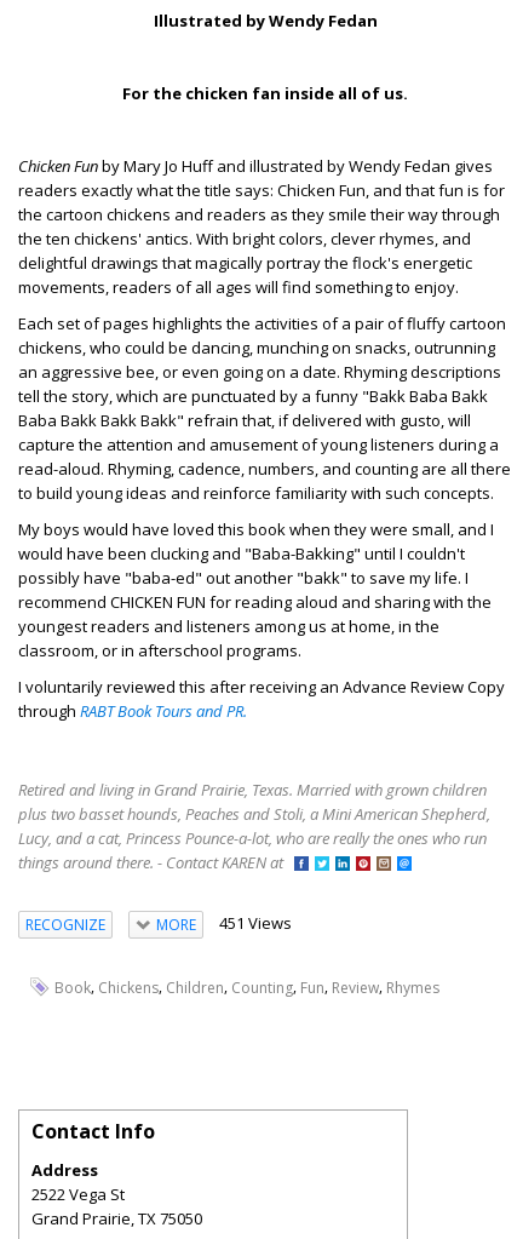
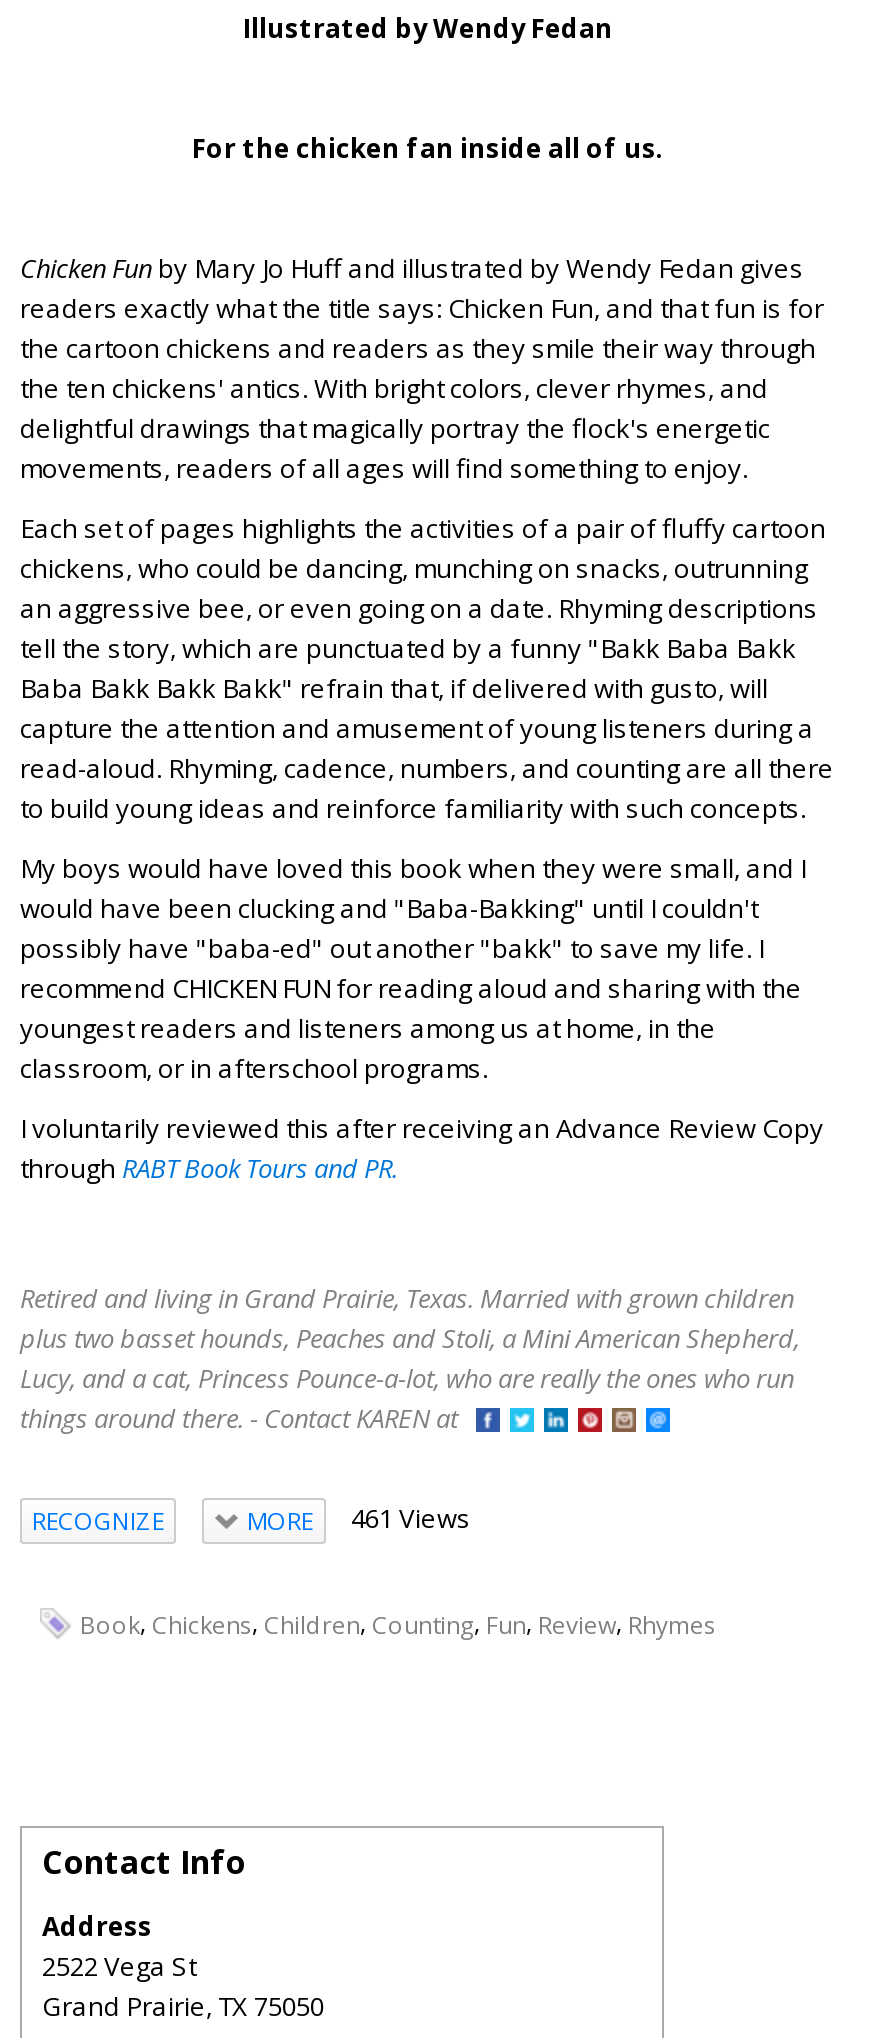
- MORE 451 Views
+ MORE 461 Views
